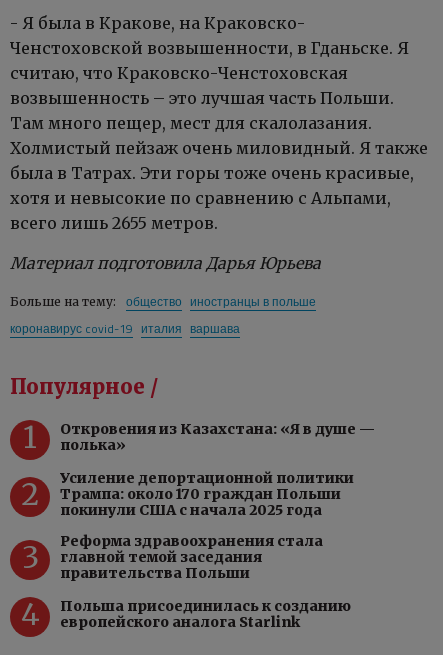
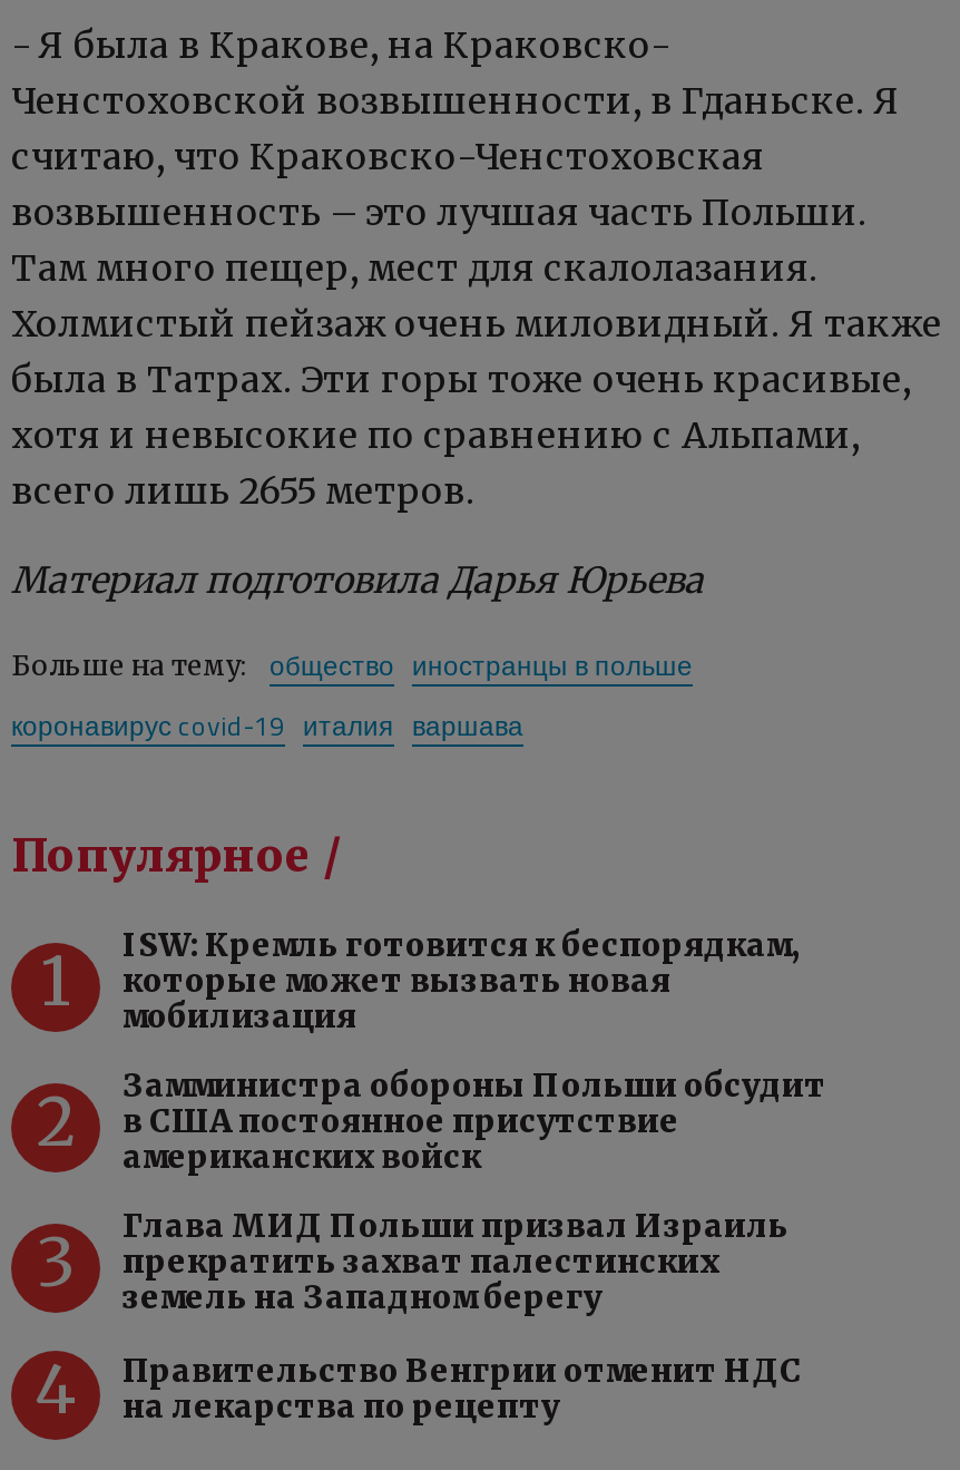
- Откровения из Казахстана: «Я в душе —
- полька»
+ ISW: Кремль готовится к беспорядкам,
+ которые может вызвать новая
+ мобилизация

- Усиление депортационной политики
- Трампа: около 170 граждан Польши
- покинули США с начала 2025 года
+ Замминистра обороны Польши обсудит
+ в США постоянное присутствие
+ американских войск

- Реформа здравоохранения стала
- главной темой заседания
- правительства Польши
+ Глава МИД Польши призвал Израиль
+ прекратить захват палестинских
+ земель на Западном берегу

- Польша присоединилась к созданию
- европейского аналога Starlink
+ Правительство Венгрии отменит НДС
+ на лекарства по рецепту
